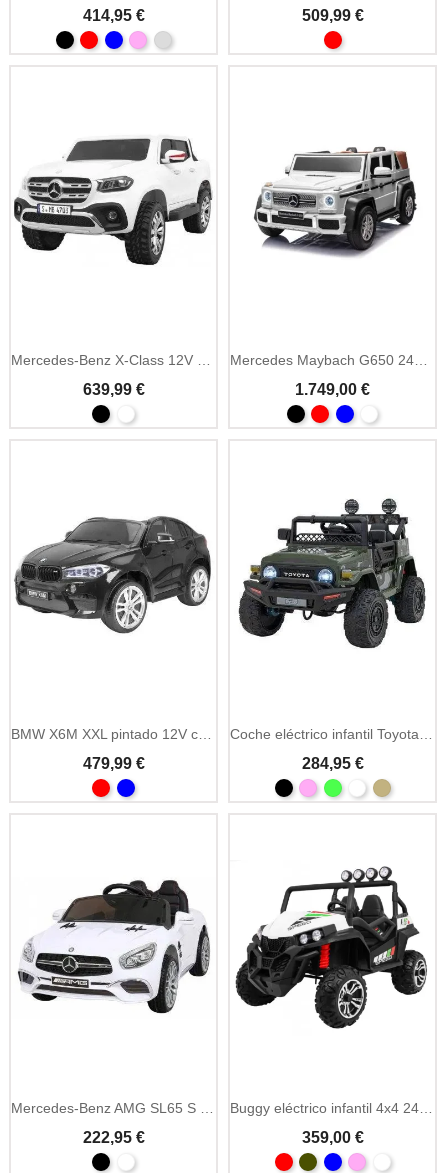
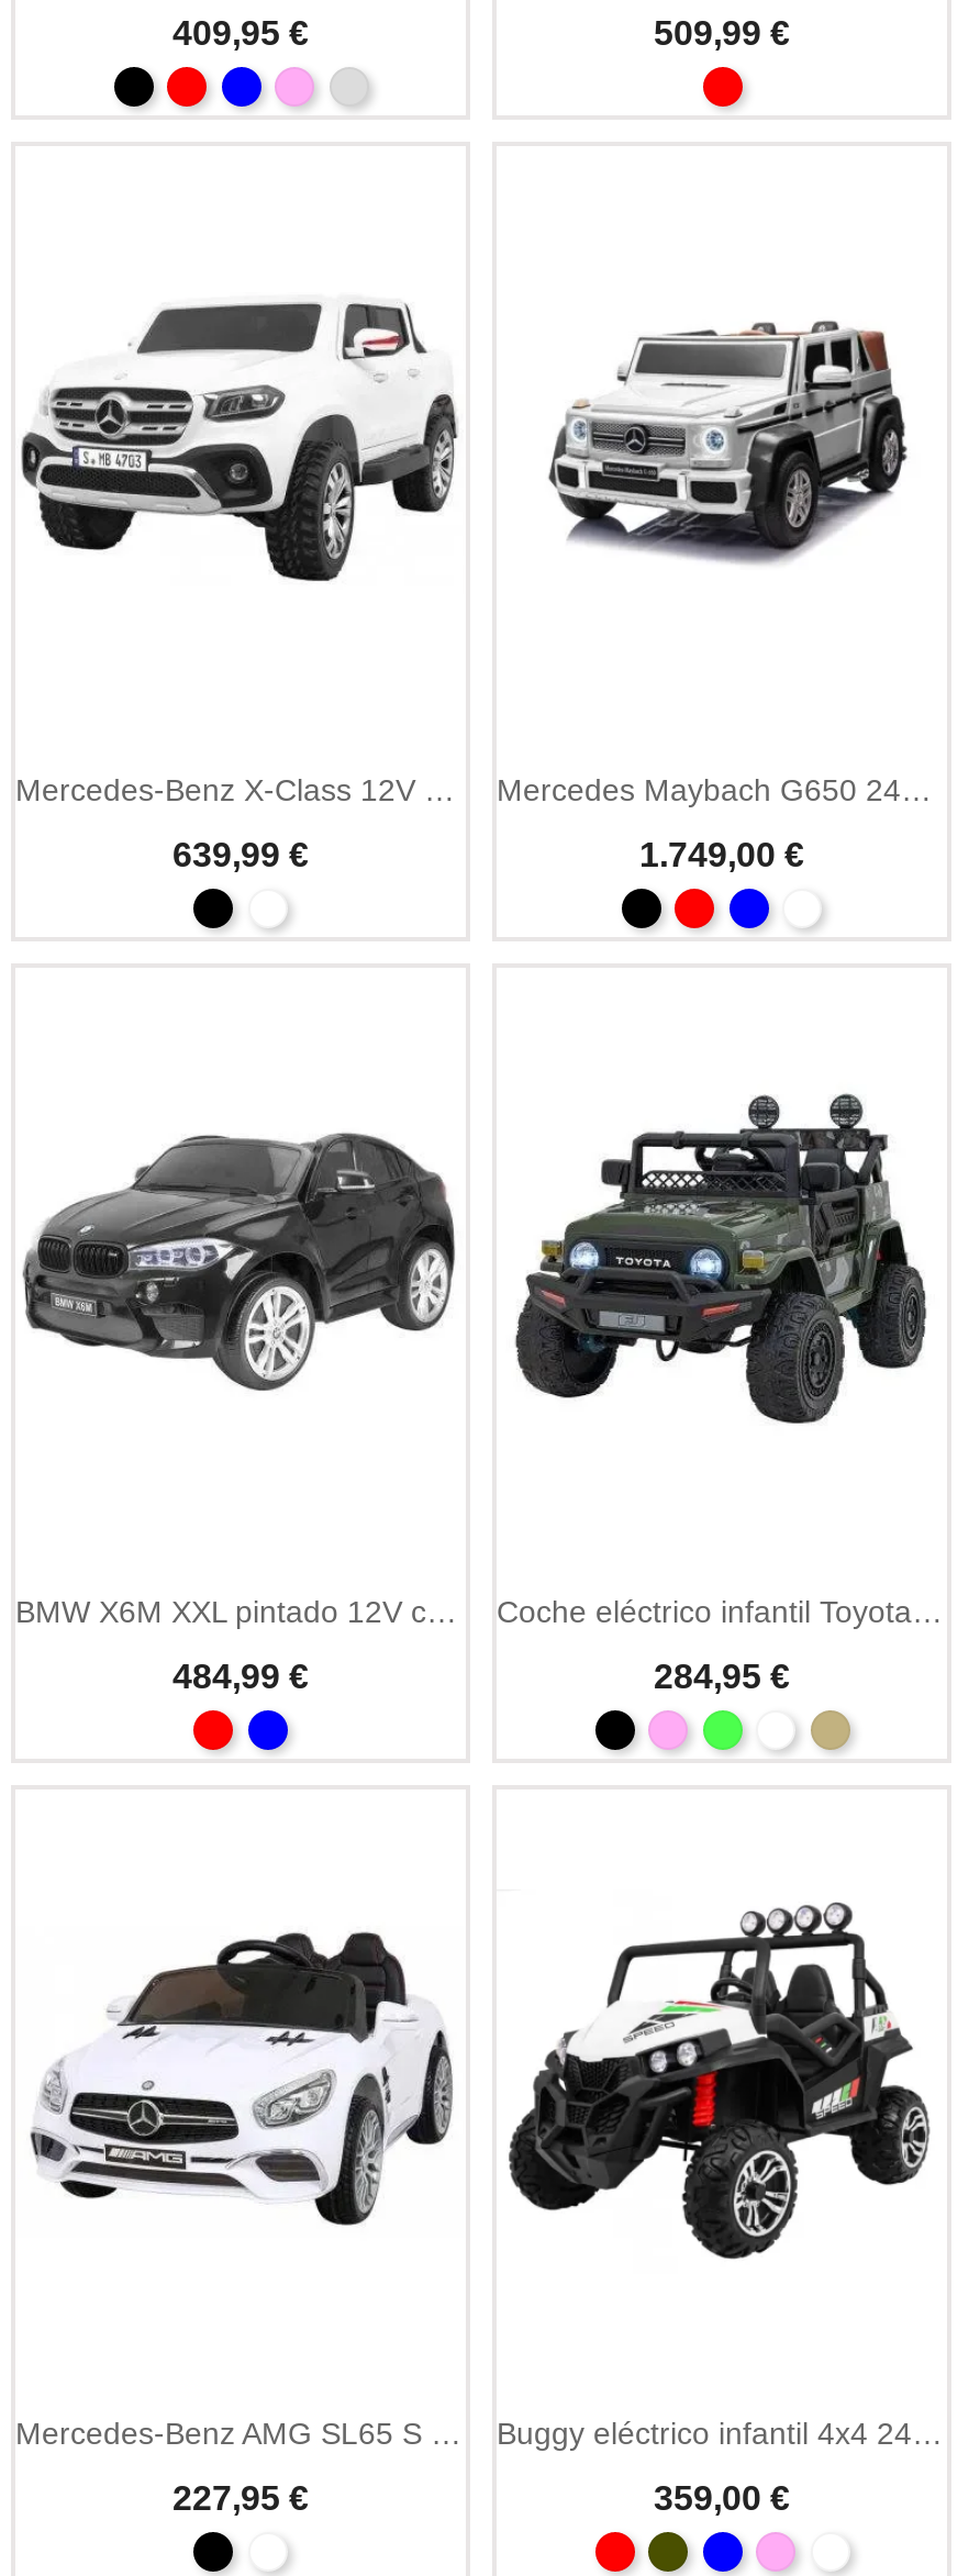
- 414,95 €
+ 409,95 €

- 479,99 €
+ 484,99 €

- 222,95 €
+ 227,95 €
